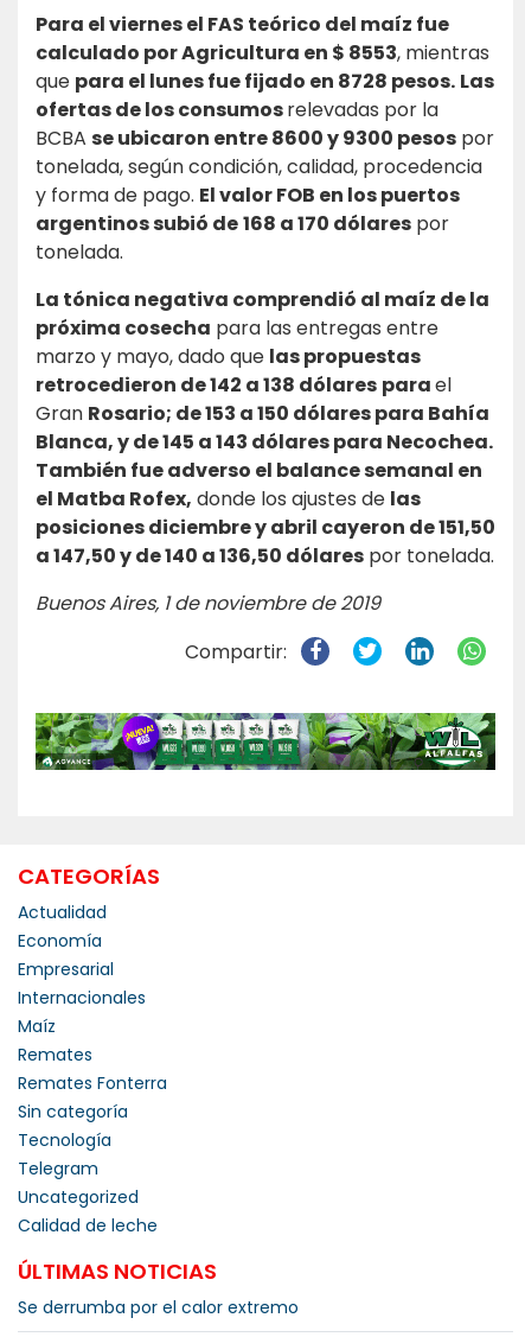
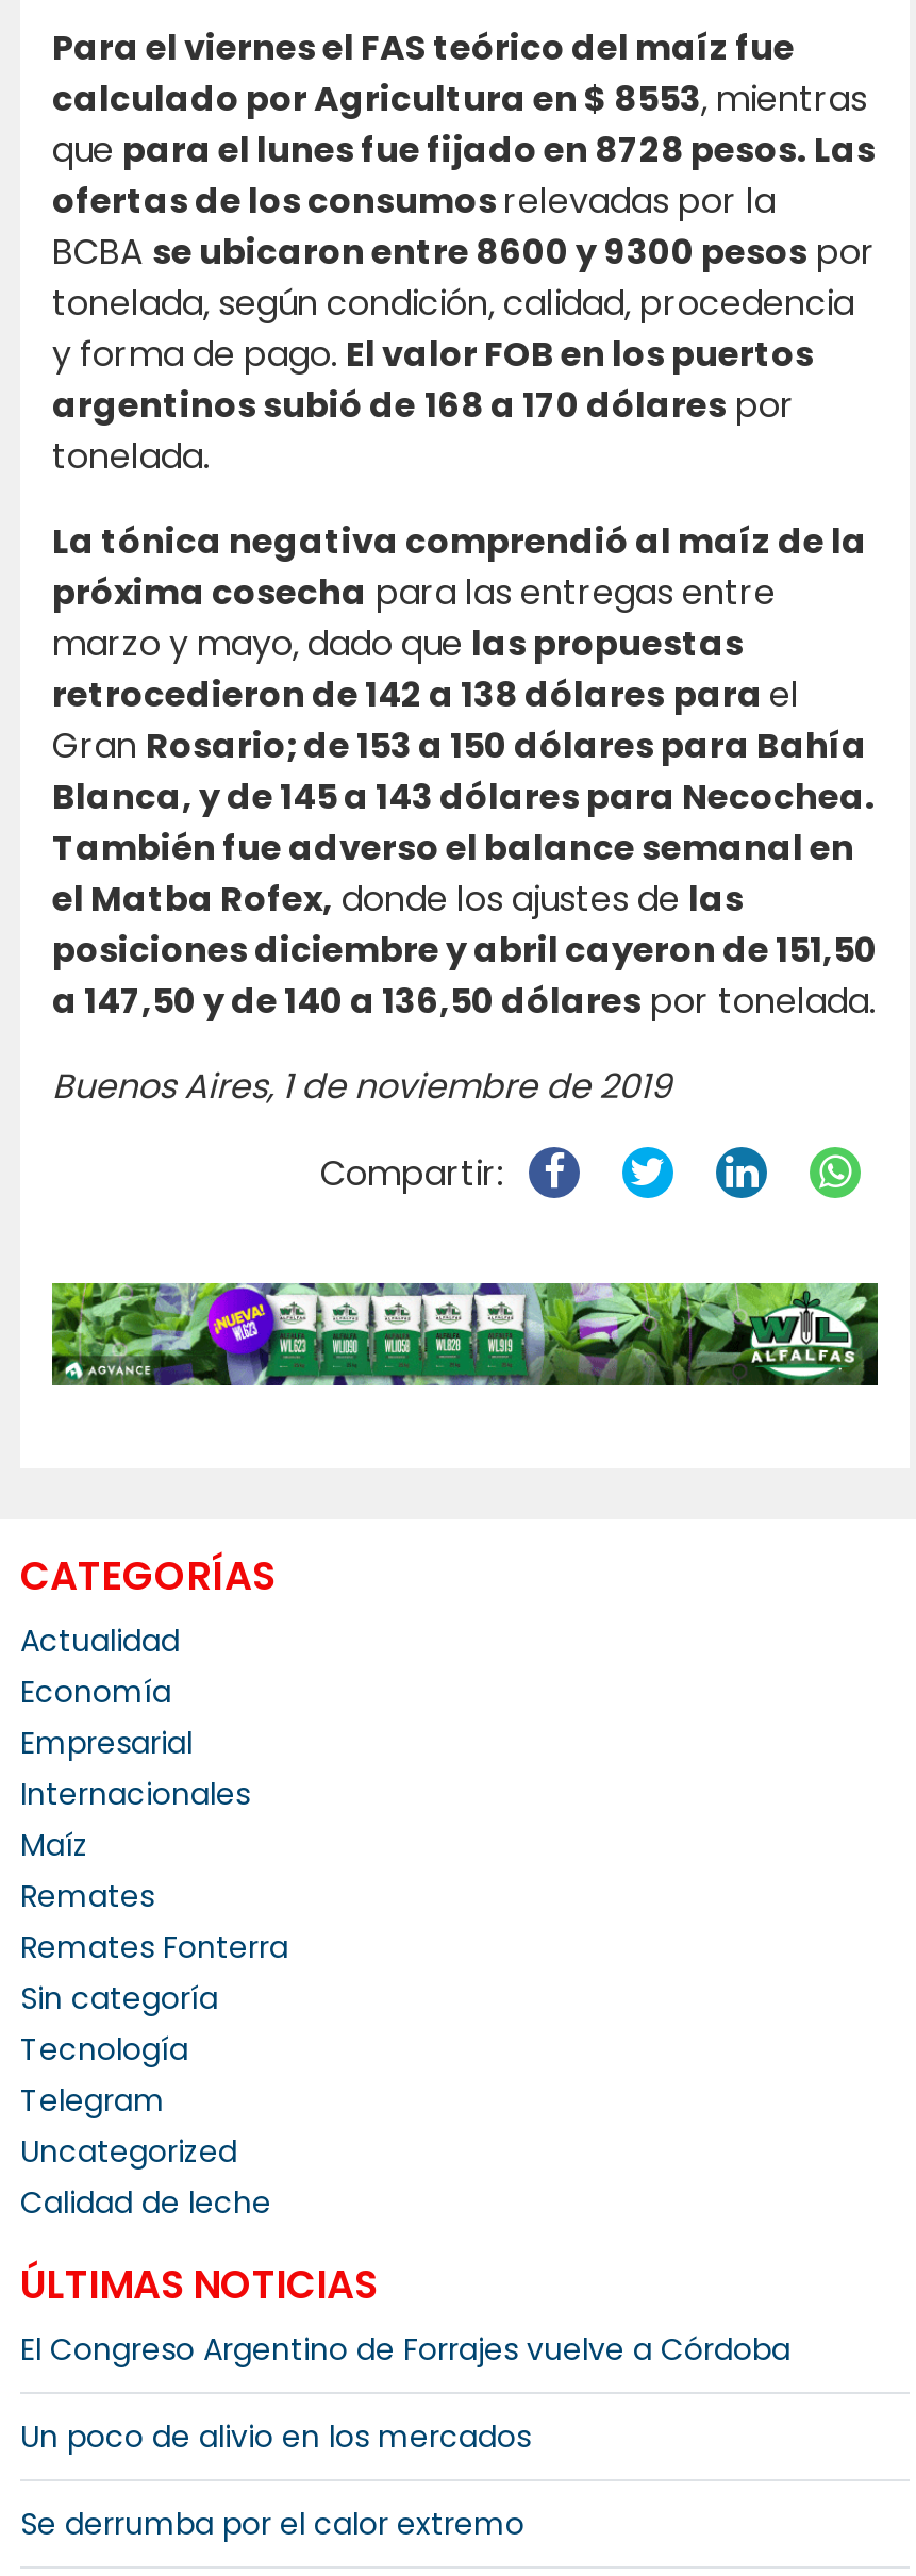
+ El Congreso Argentino de Forrajes vuelve a Córdoba
+ Un poco de alivio en los mercados
